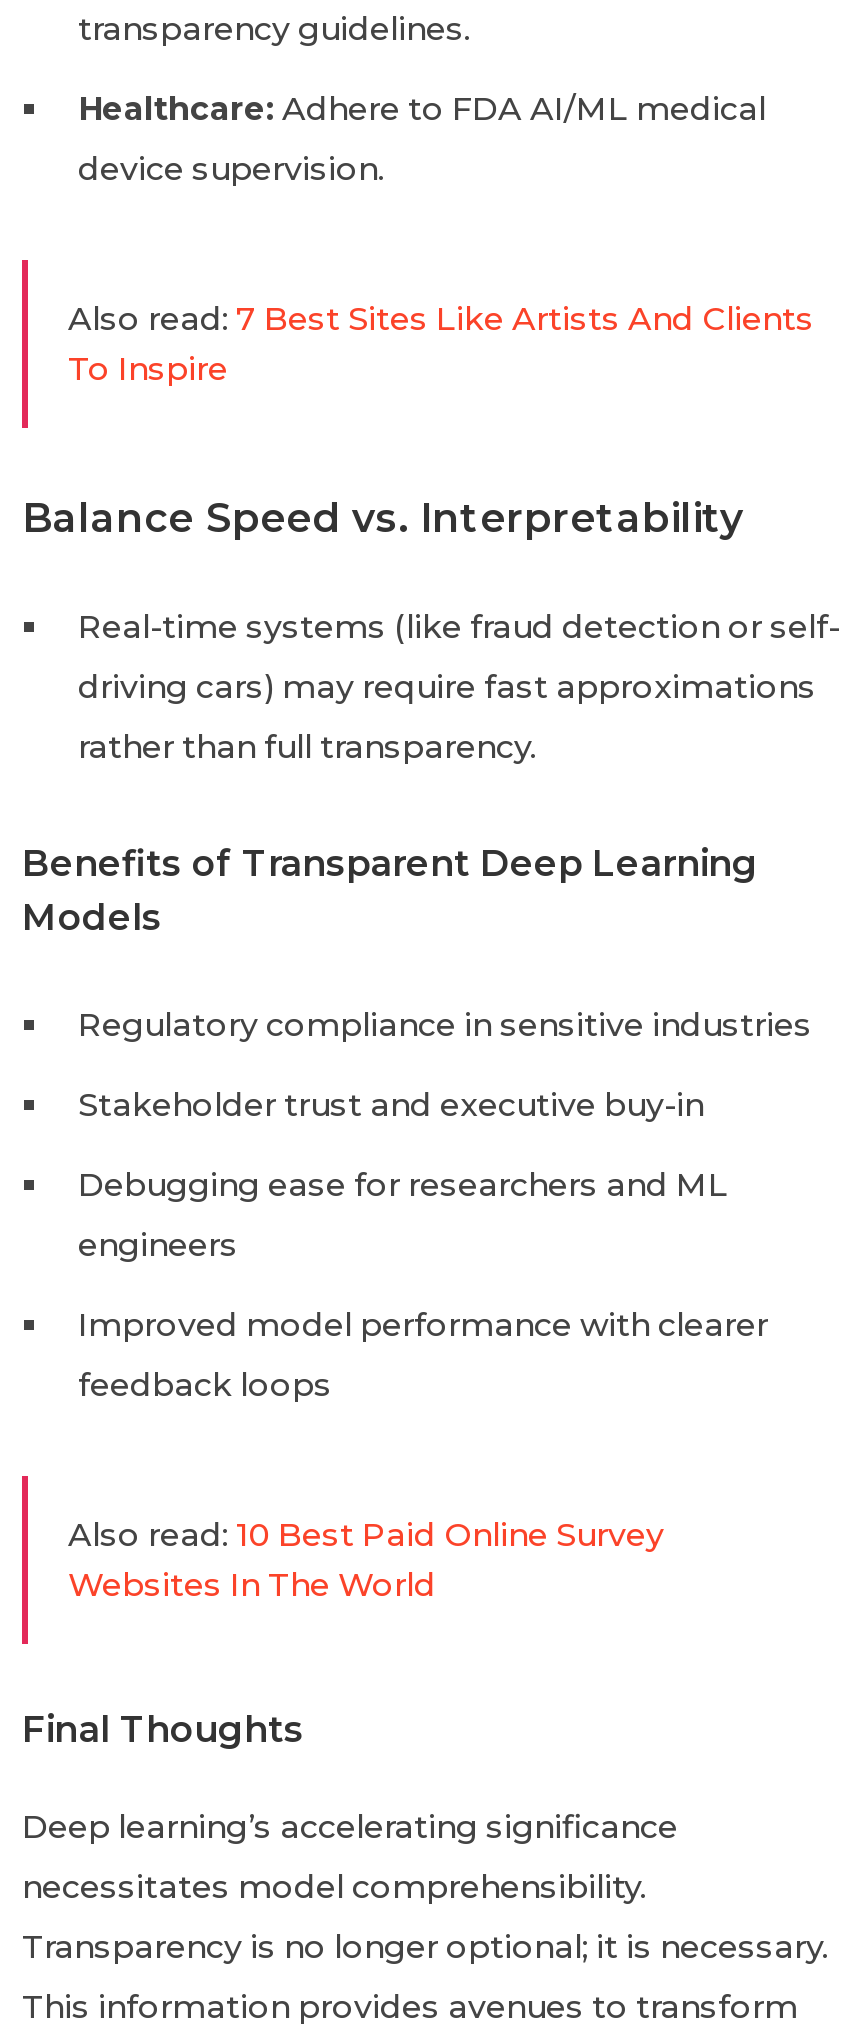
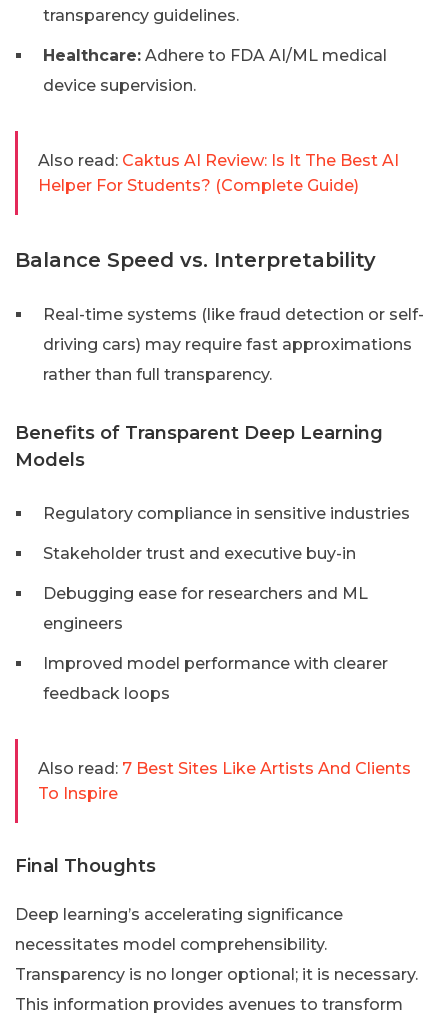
+ Also read: Caktus AI Review: Is It The Best AI
+ Helper For Students? (Complete Guide)

moved down: Also read: 7 Best Sites Like Artists And Clients | To Inspire

- Also read: 10 Best Paid Online Survey
- Websites In The World
